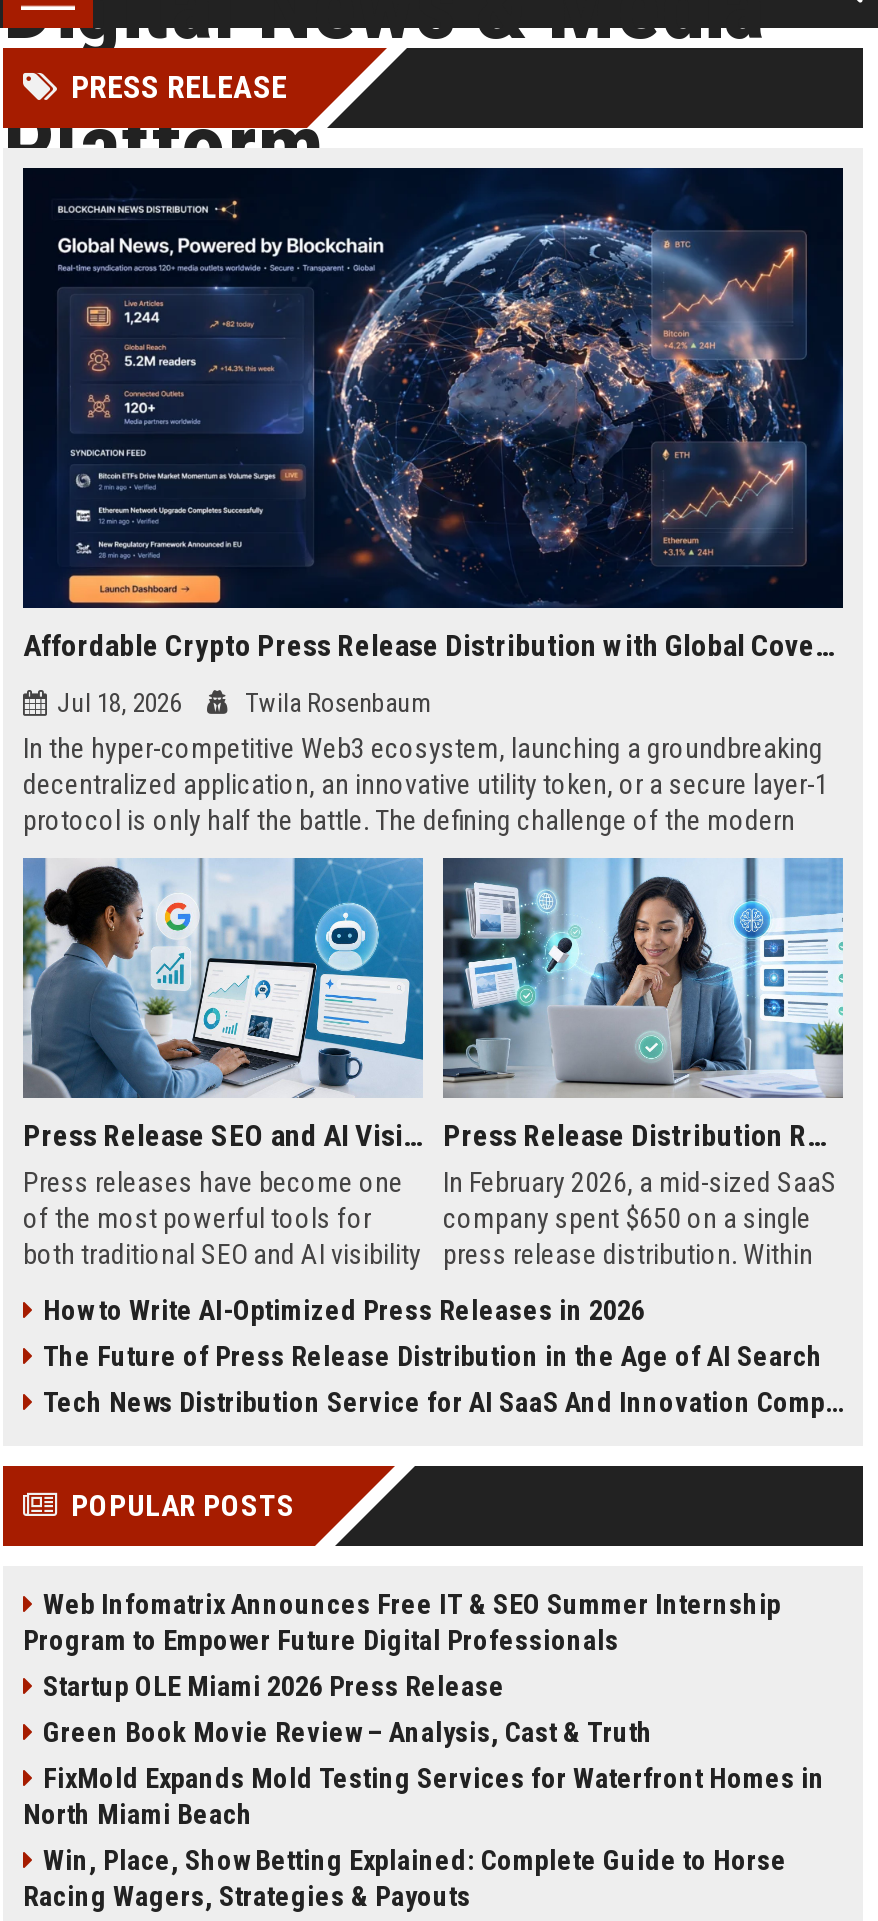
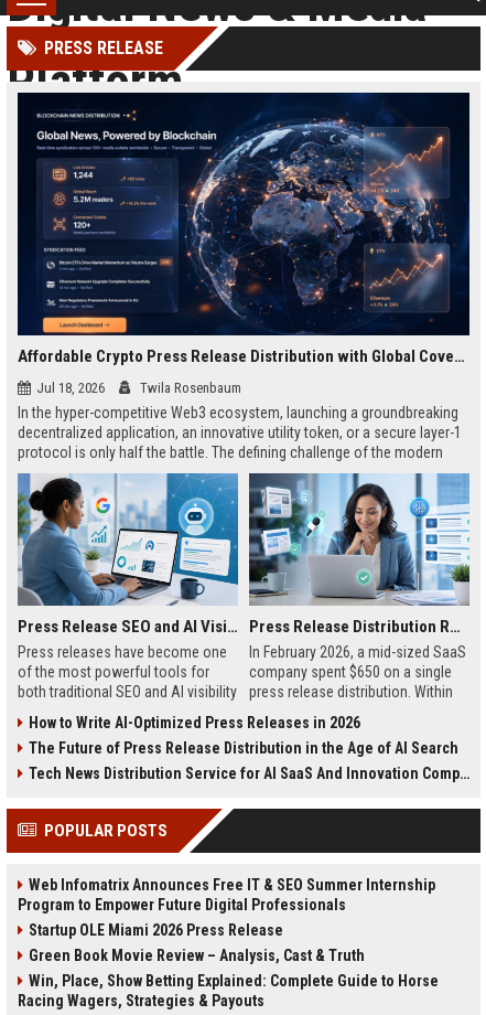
- FixMold Expands Mold Testing Services for Waterfront Homes in
- North Miami Beach
